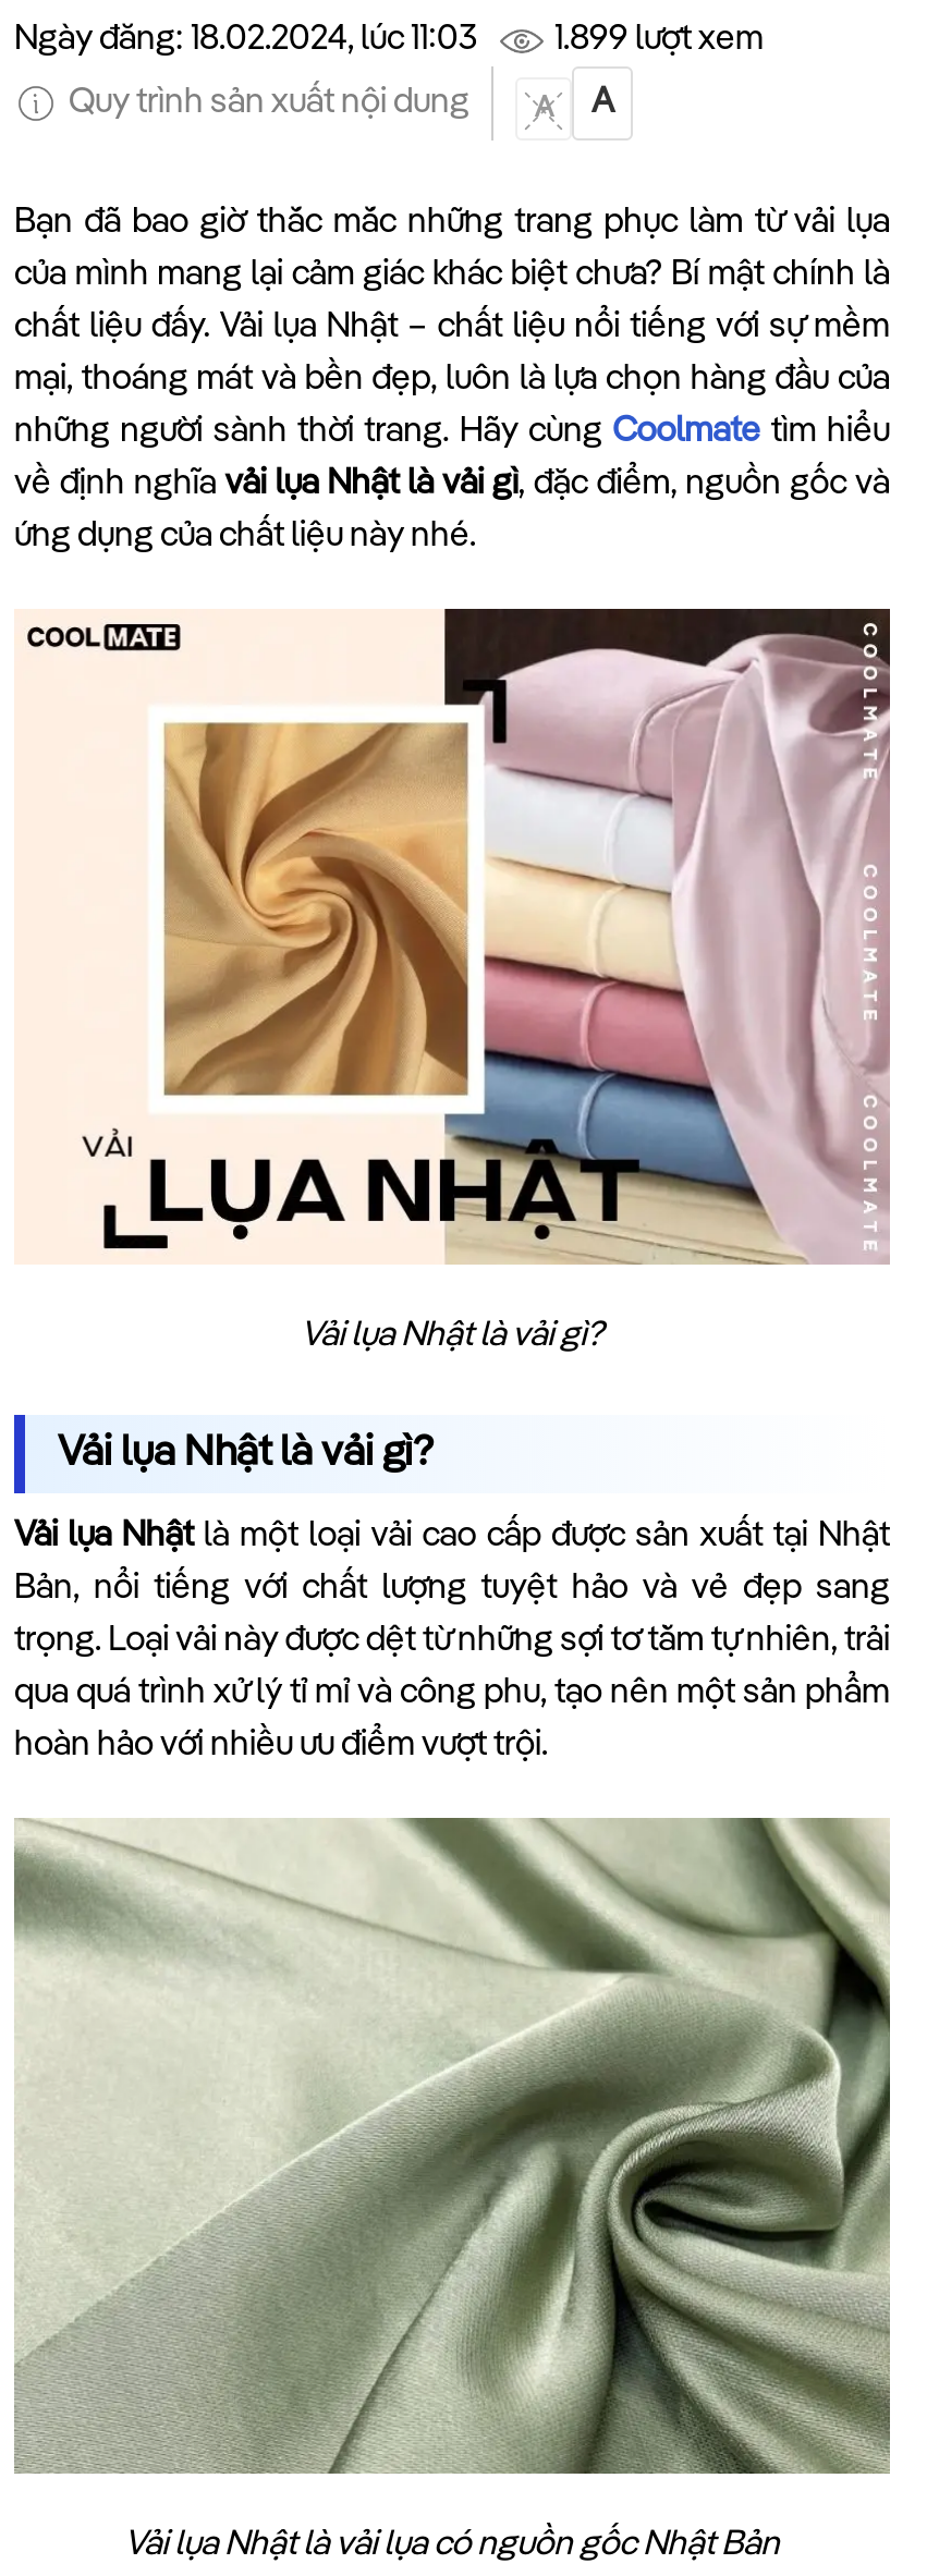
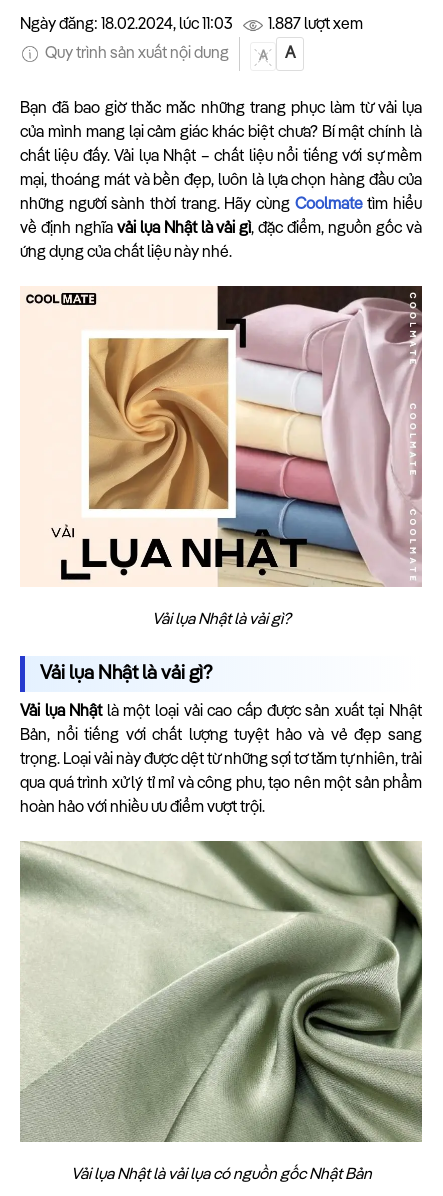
- 1.899 lượt xem
+ 1.887 lượt xem
